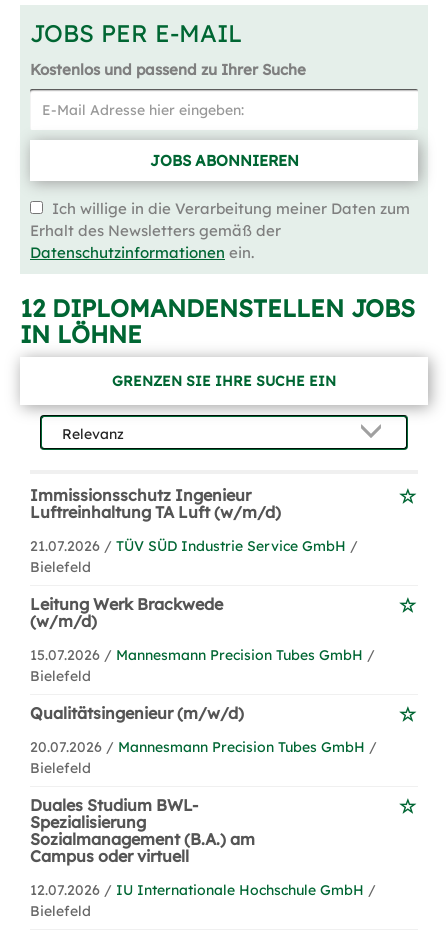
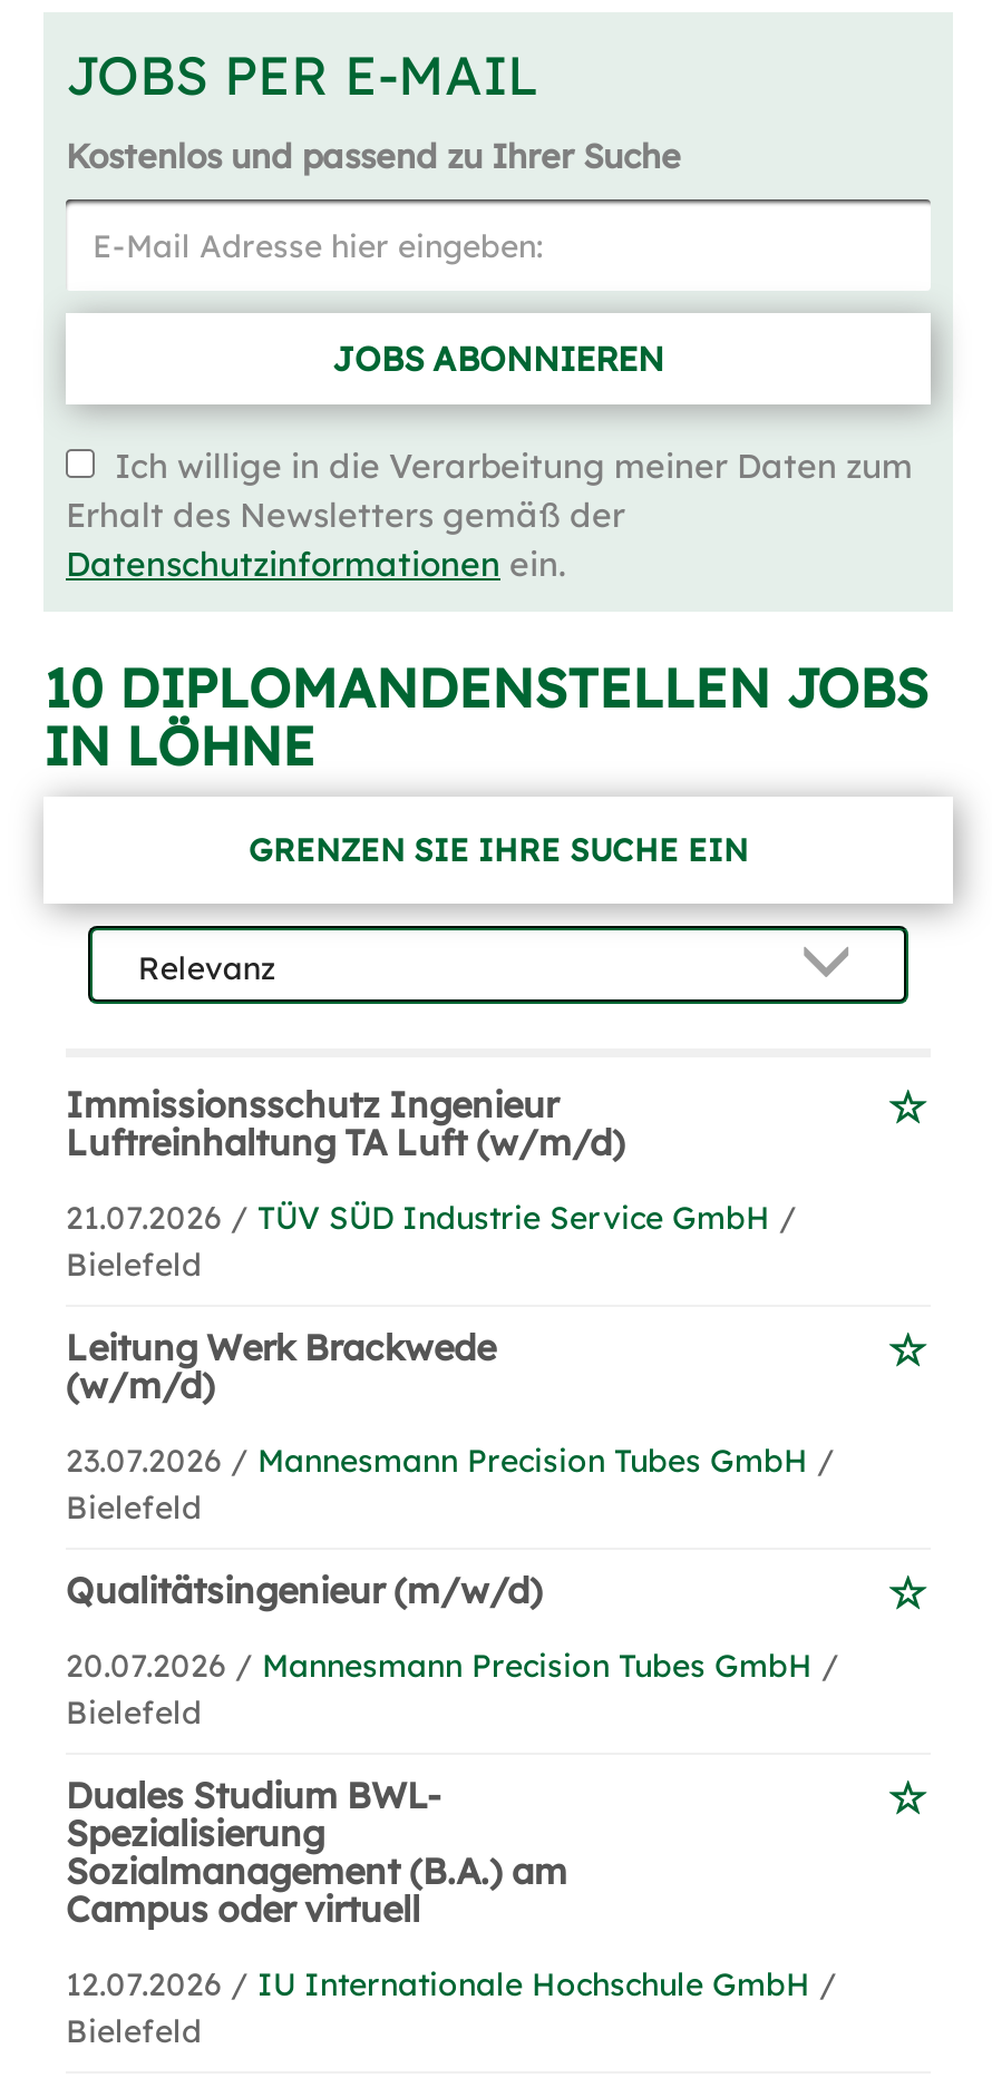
- 12 DIPLOMANDENSTELLEN JOBS
+ 10 DIPLOMANDENSTELLEN JOBS

- 15.07.2026 / Mannesmann Precision Tubes GmbH /
+ 23.07.2026 / Mannesmann Precision Tubes GmbH /
